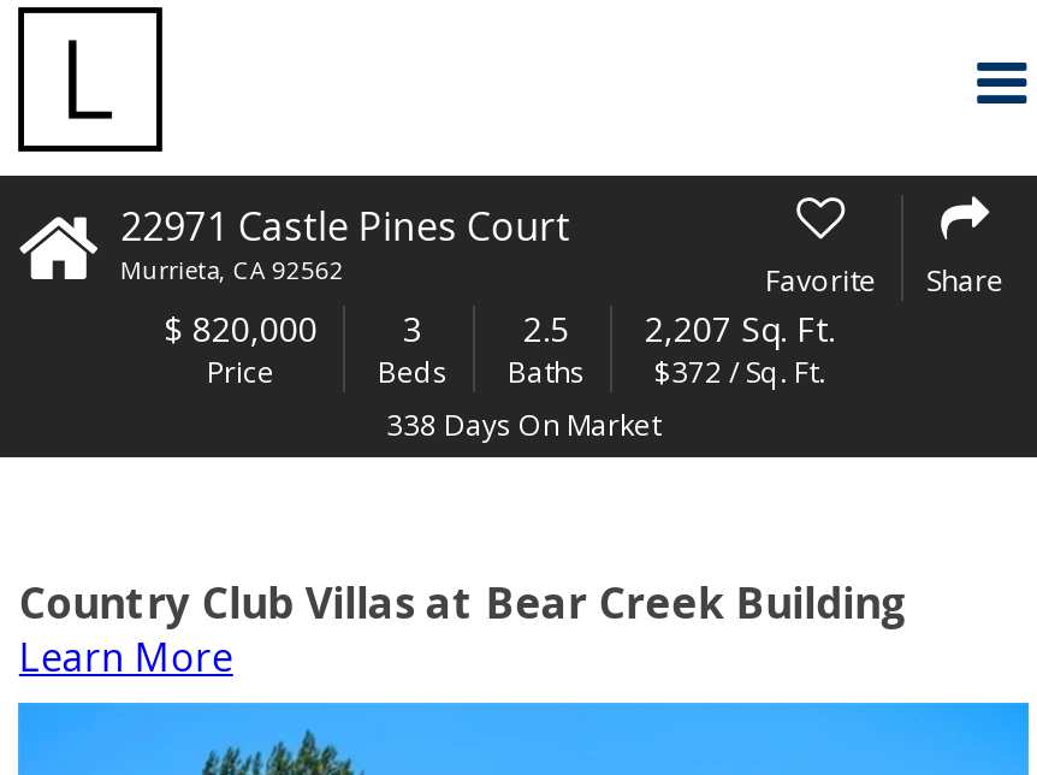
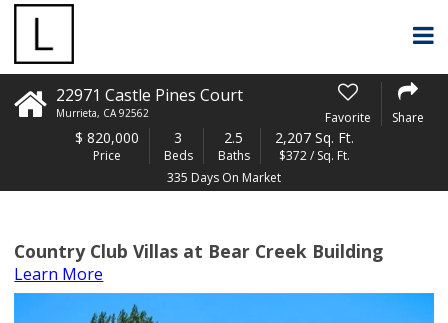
- 338 Days On Market
+ 335 Days On Market
